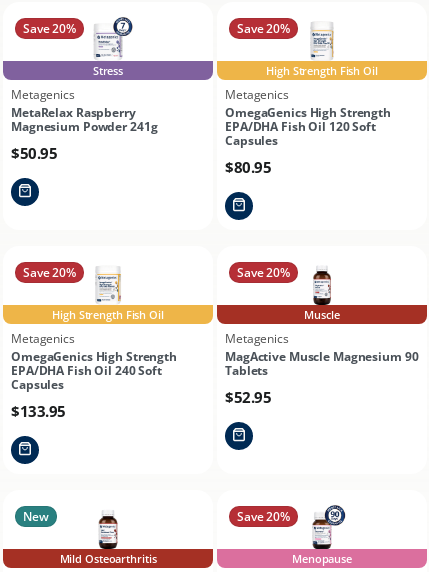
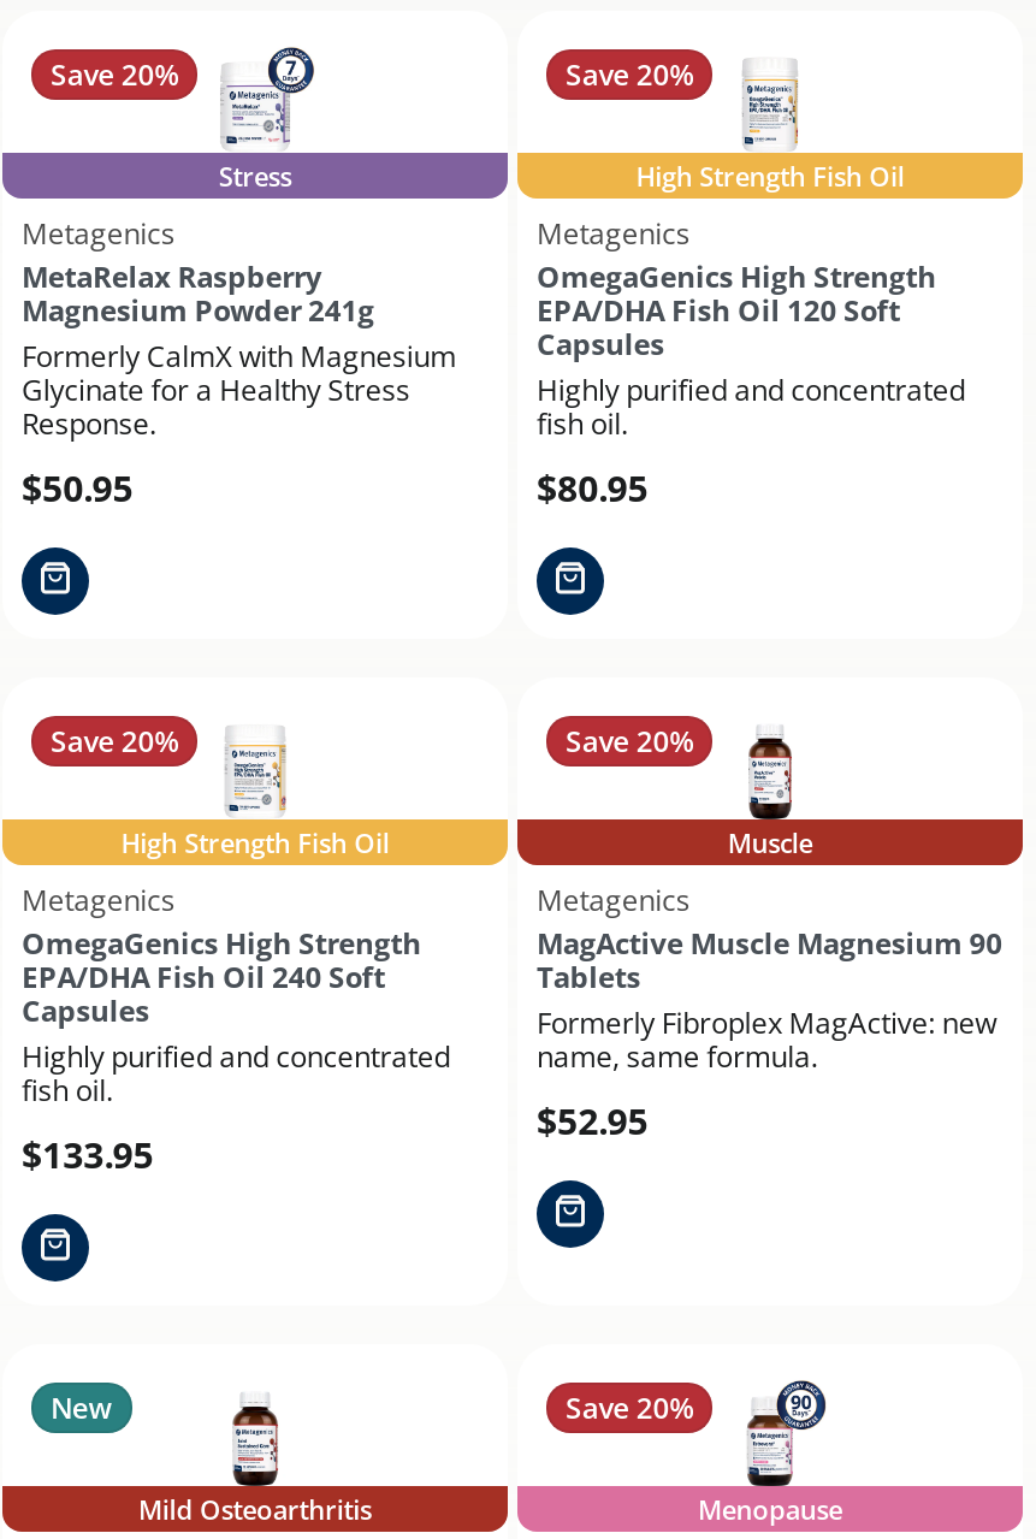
+ Formerly CalmX with Magnesium
+ Glycinate for a Healthy Stress
+ Response.

+ Highly purified and concentrated
+ fish oil.

+ Highly purified and concentrated
+ fish oil.

+ Formerly Fibroplex MagActive: new
+ name, same formula.
